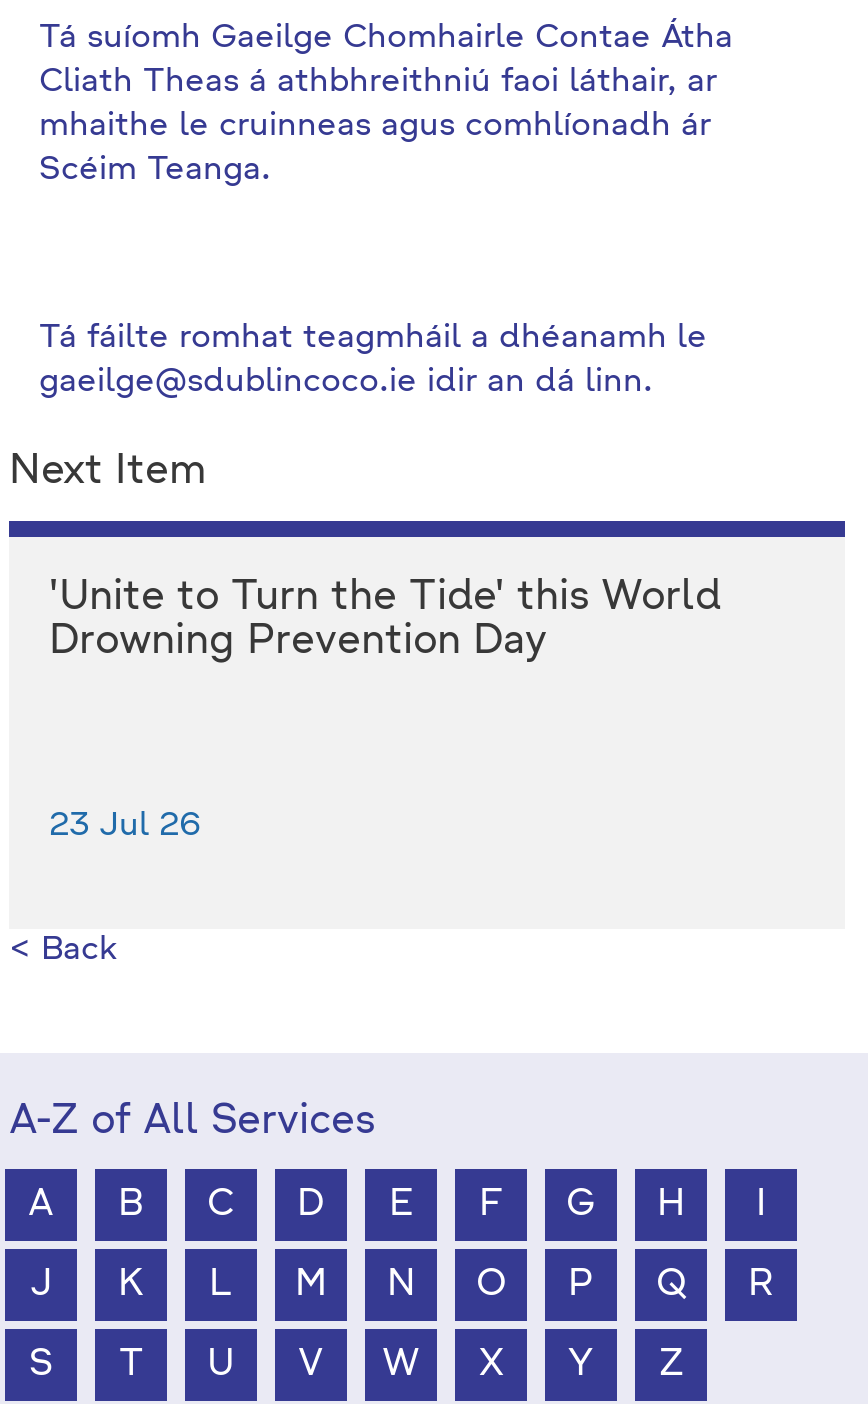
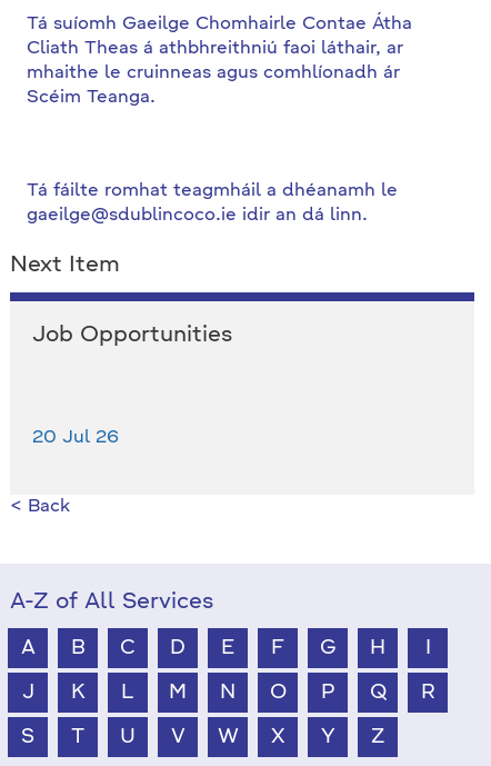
- 'Unite to Turn the Tide' this World
- Drowning Prevention Day
+ Job Opportunities

- 23 Jul 26
+ 20 Jul 26
